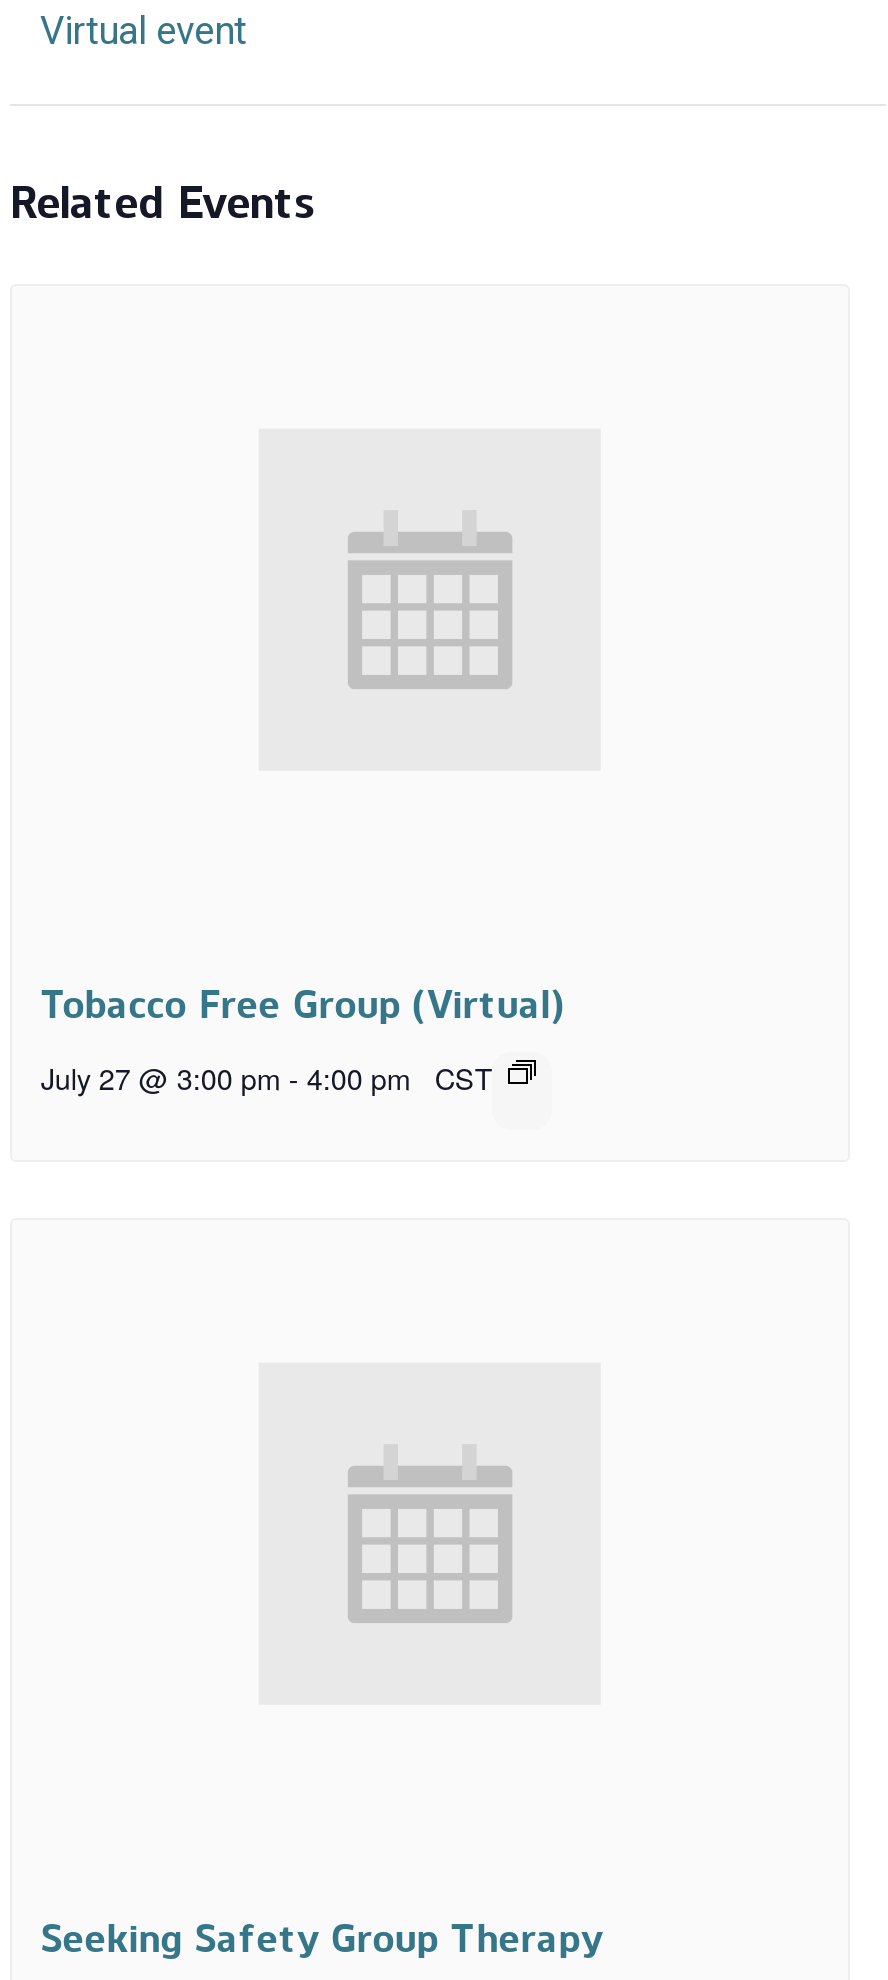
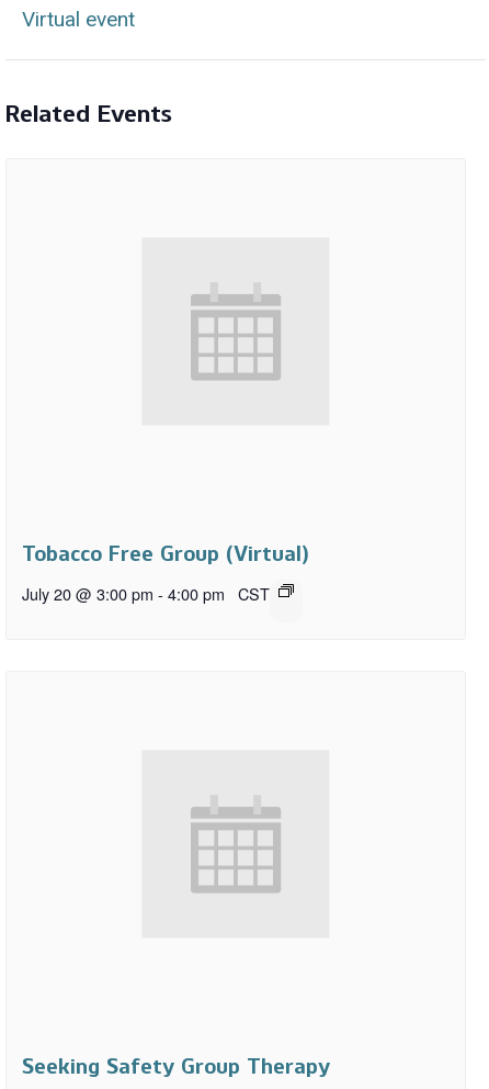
- July 27 @ 3:00 pm - 4:00 pm CST
+ July 20 @ 3:00 pm - 4:00 pm CST
